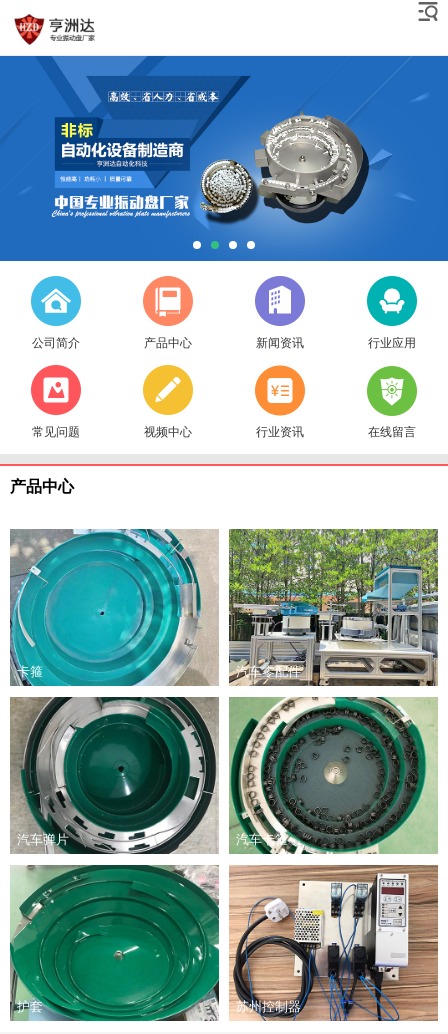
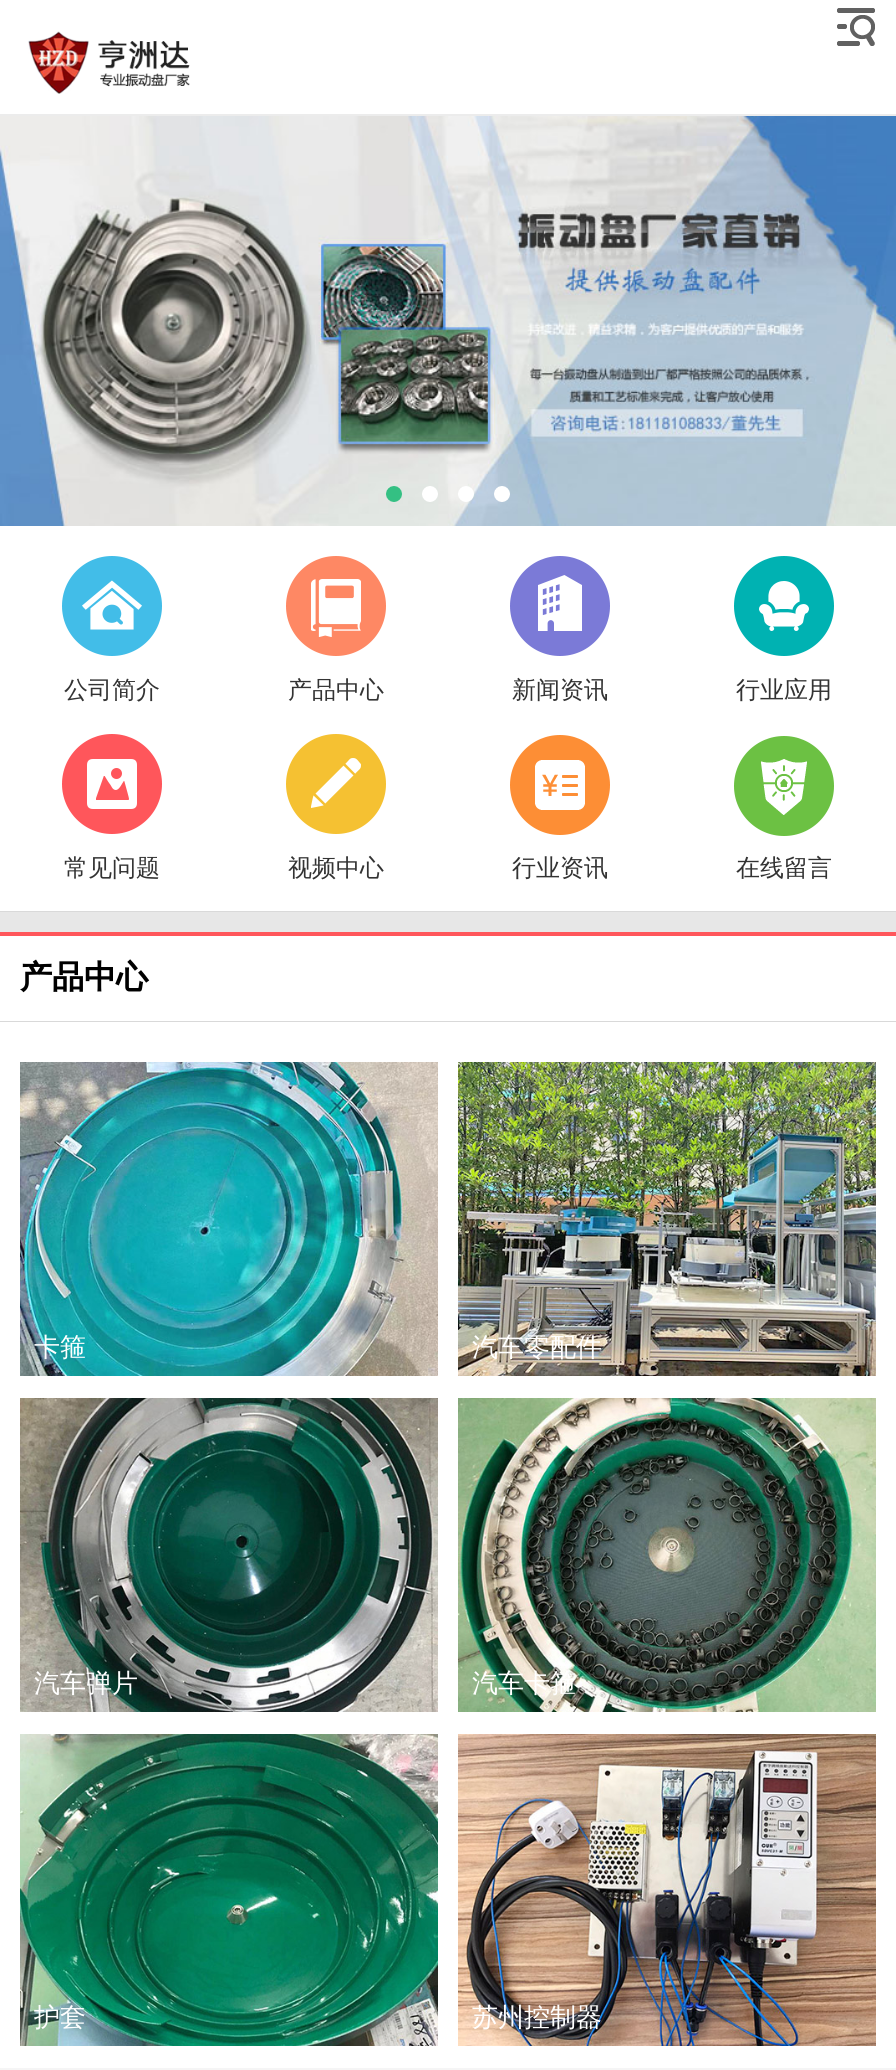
- [image]
+ [image]
